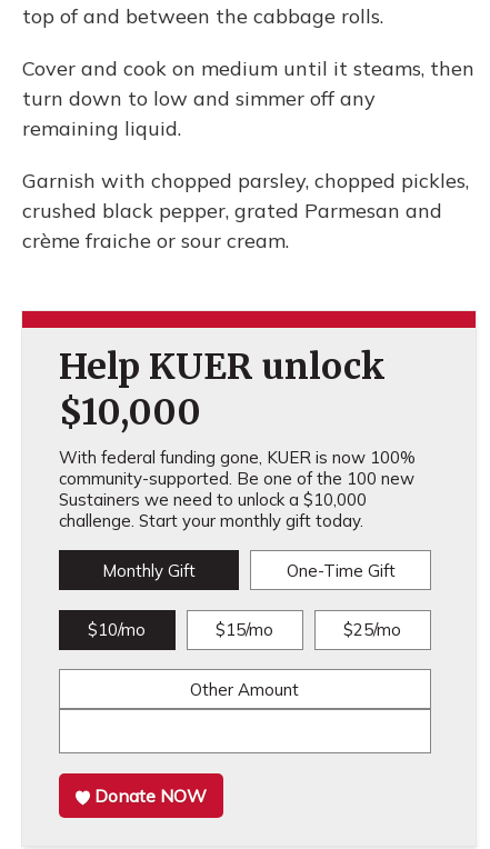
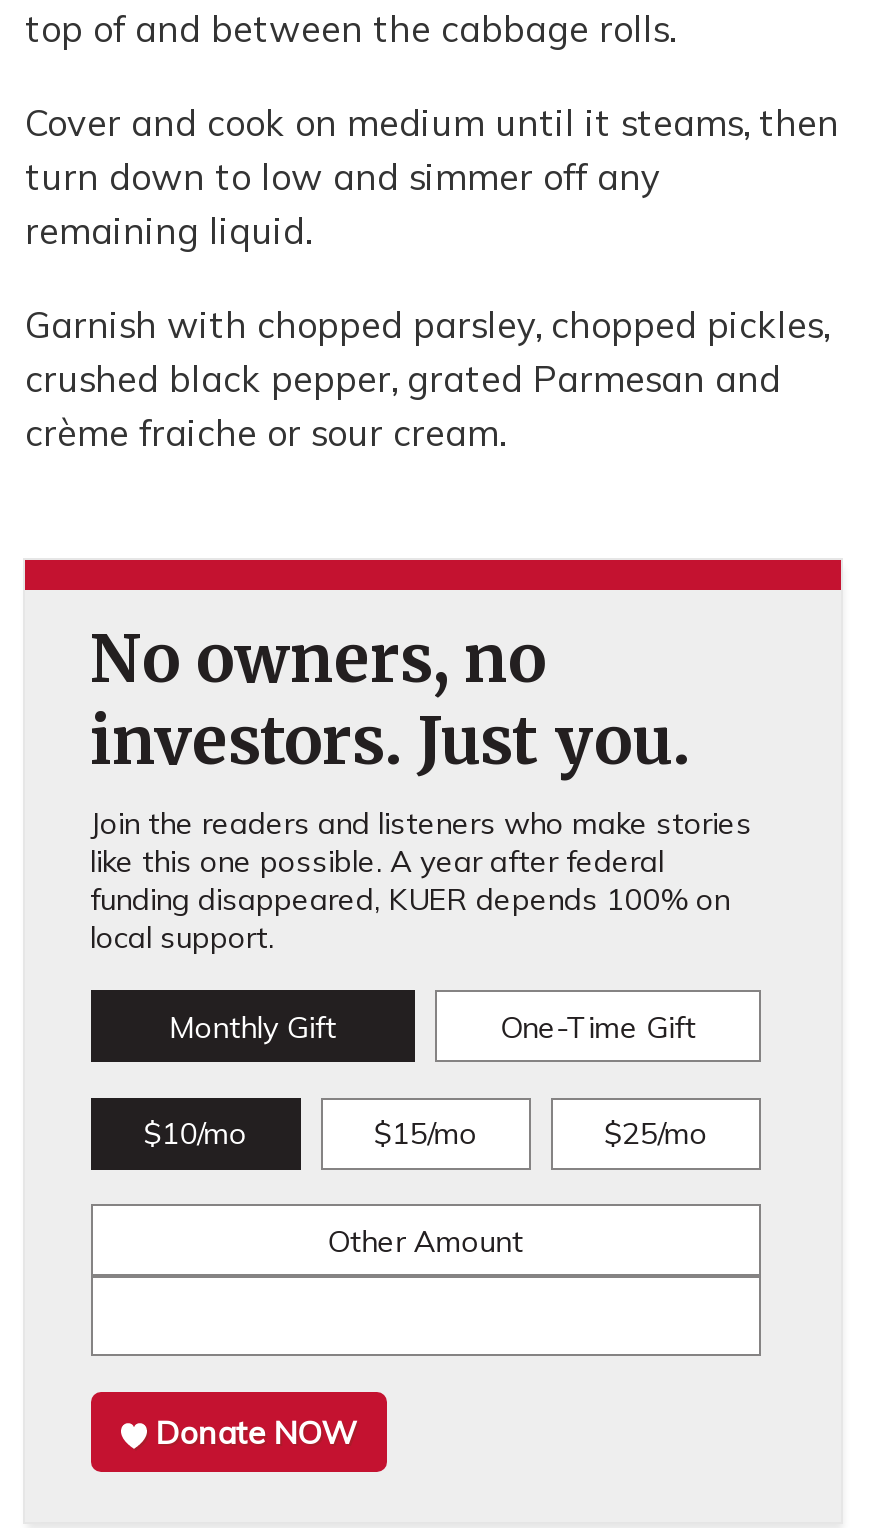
- Help KUER unlock
- $10,000
- With federal funding gone, KUER is now 100%
- community-supported. Be one of the 100 new
- Sustainers we need to unlock a $10,000
- challenge. Start your monthly gift today.
+ No owners, no
+ investors. Just you.
+ Join the readers and listeners who make stories
+ like this one possible. A year after federal
+ funding disappeared, KUER depends 100% on
+ local support.
